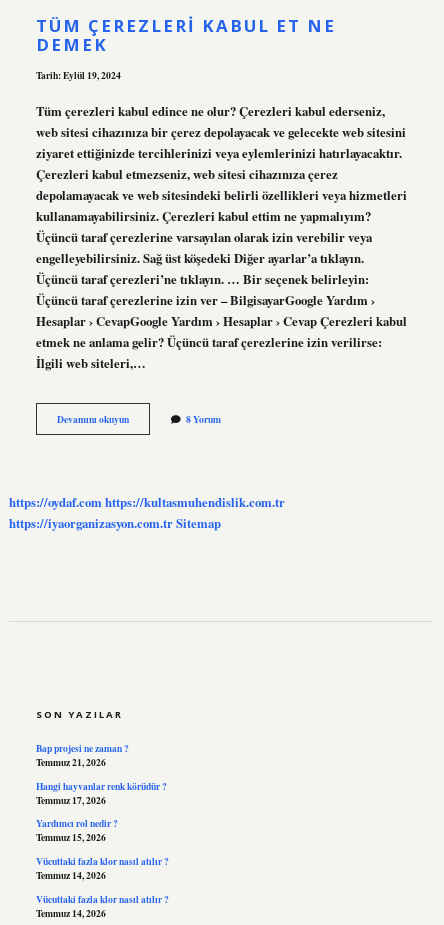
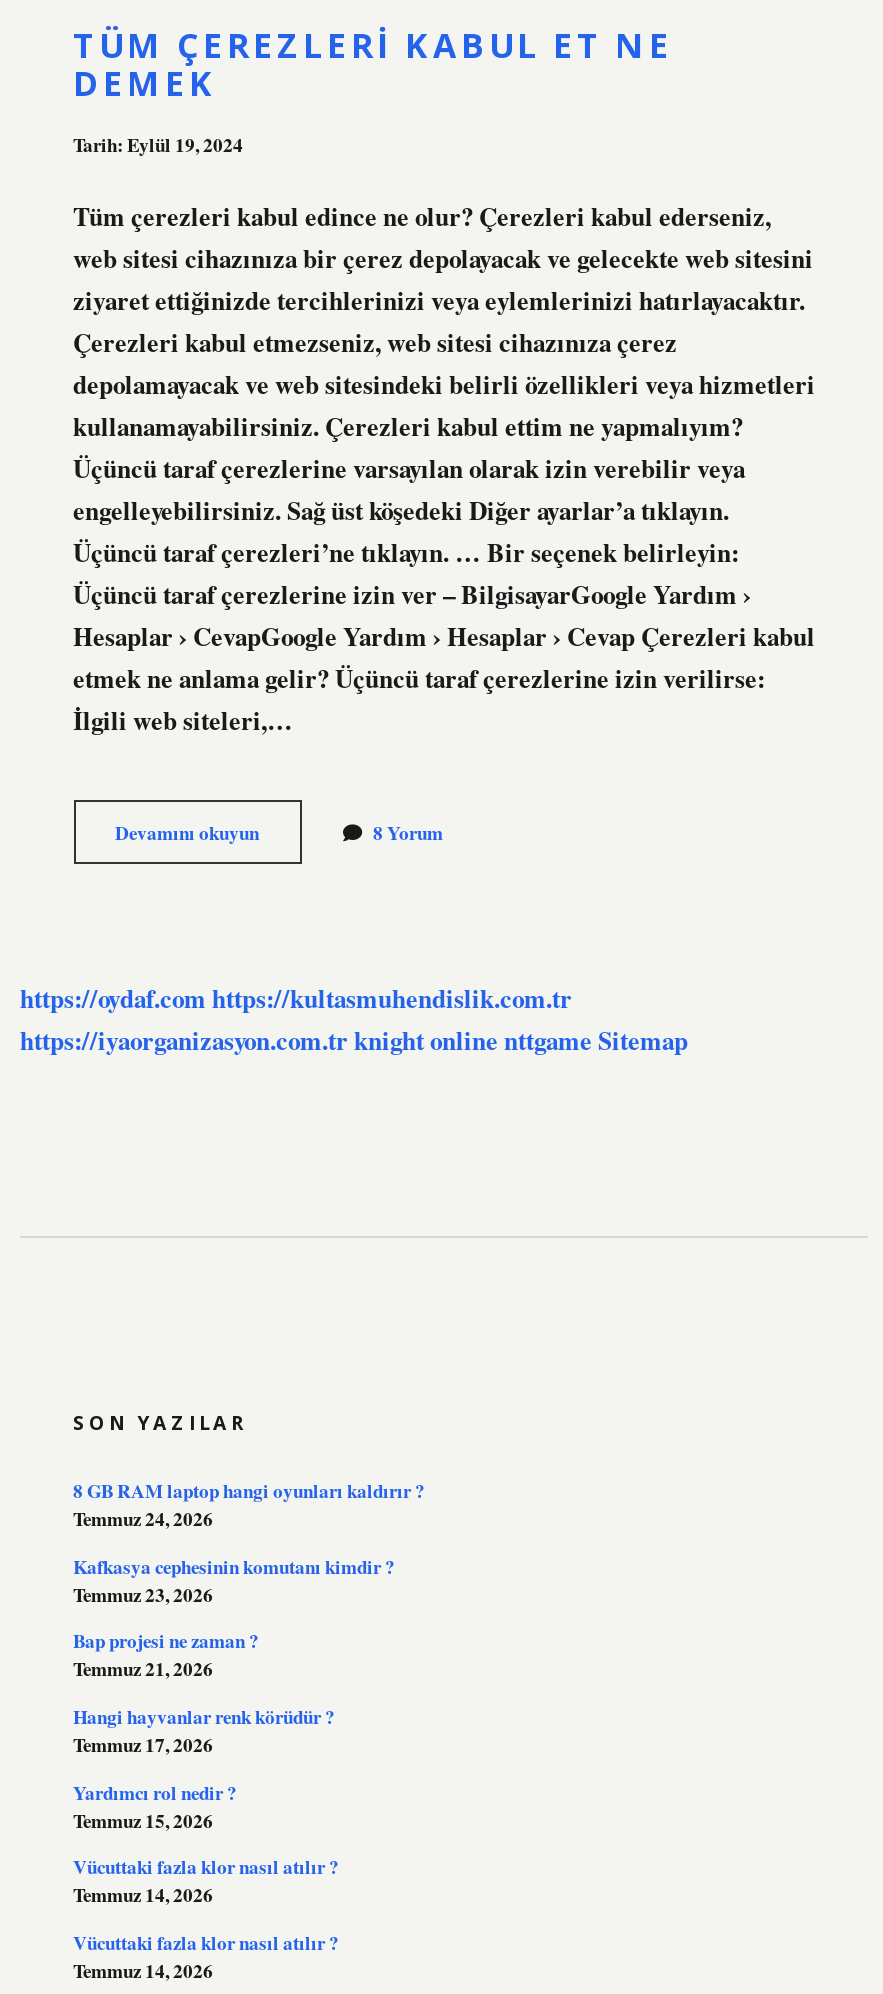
- https://iyaorganizasyon.com.tr Sitemap
+ https://iyaorganizasyon.com.tr knight online nttgame Sitemap

+ 8 GB RAM laptop hangi oyunları kaldırır ?
+ Temmuz 24, 2026
+ Kafkasya cephesinin komutanı kimdir ?
+ Temmuz 23, 2026
